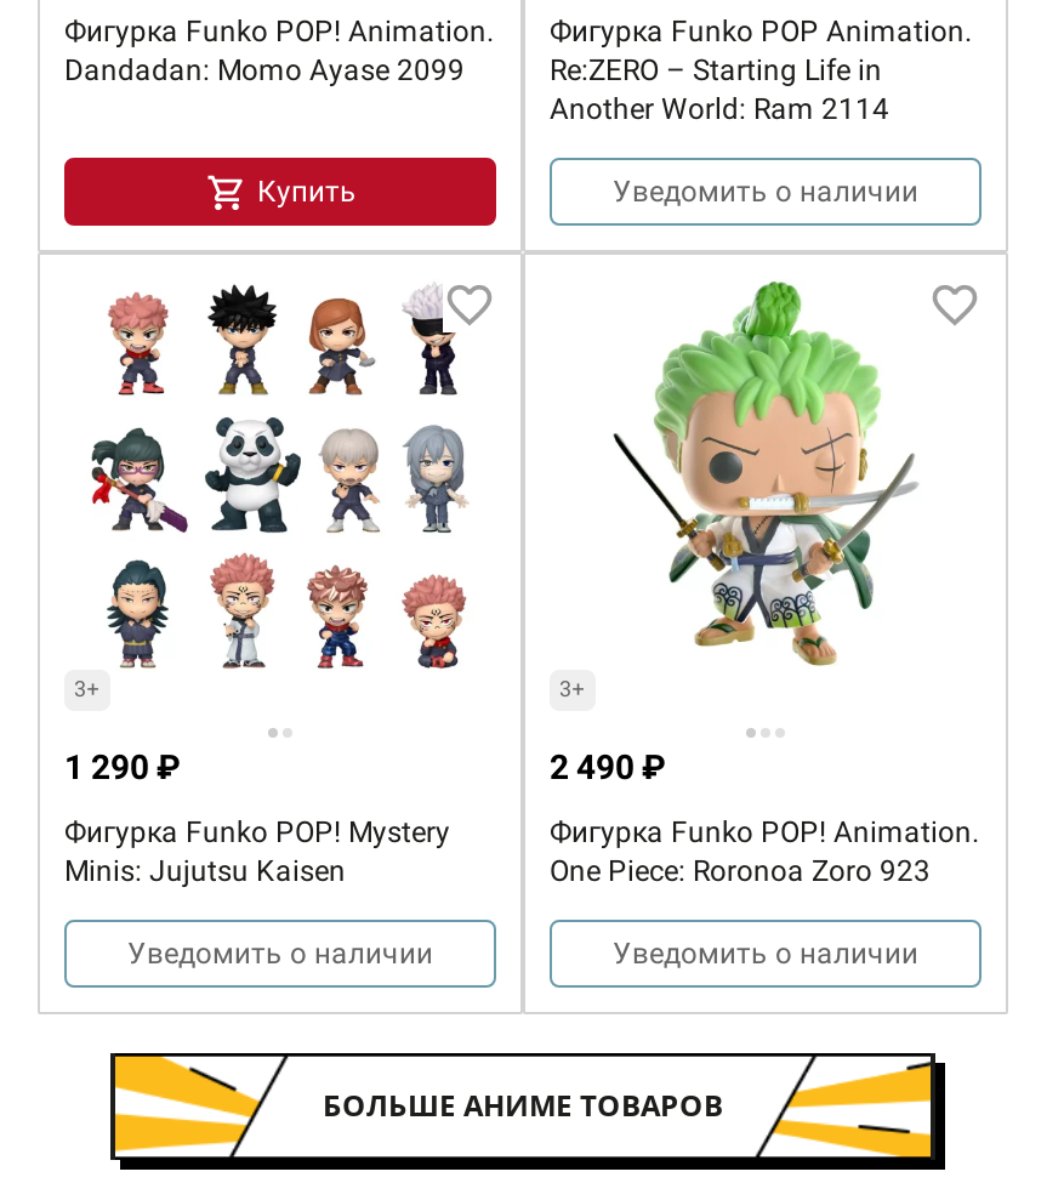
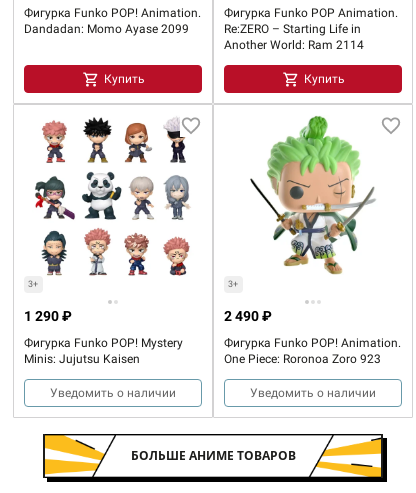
- Уведомить о наличии
+ Купить
